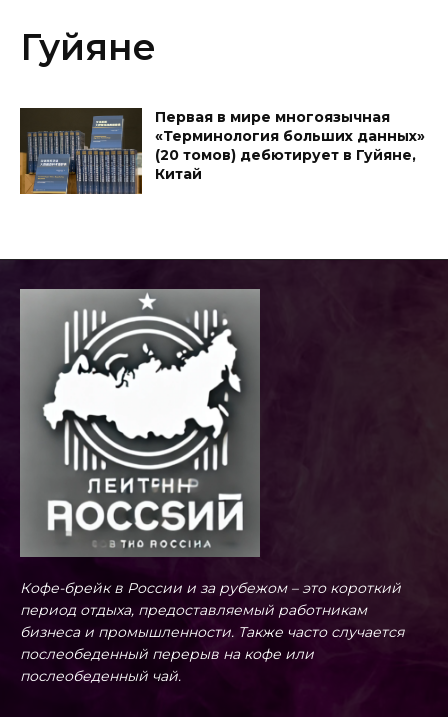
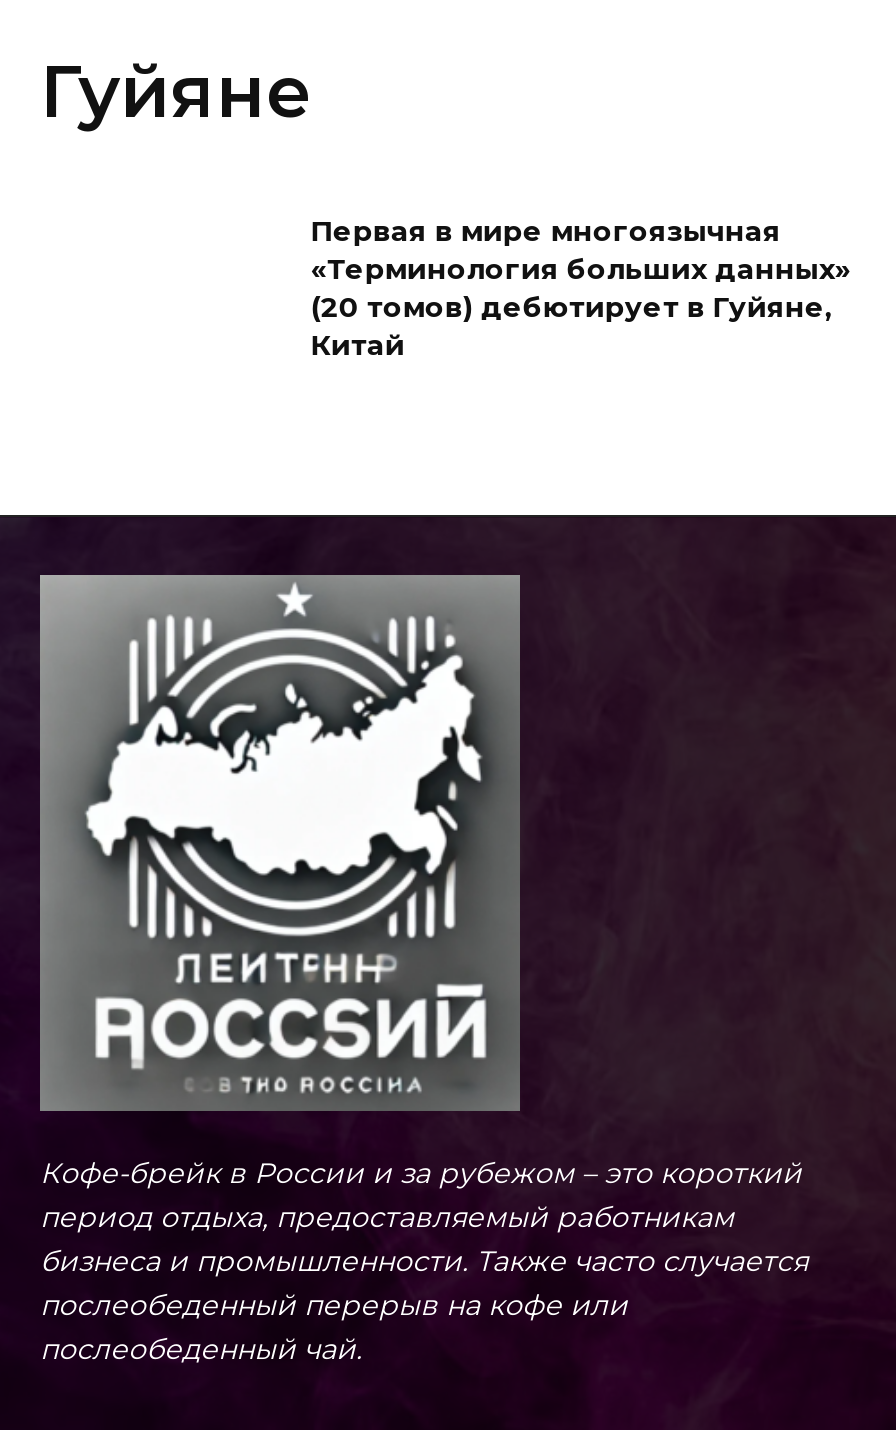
- [image]
